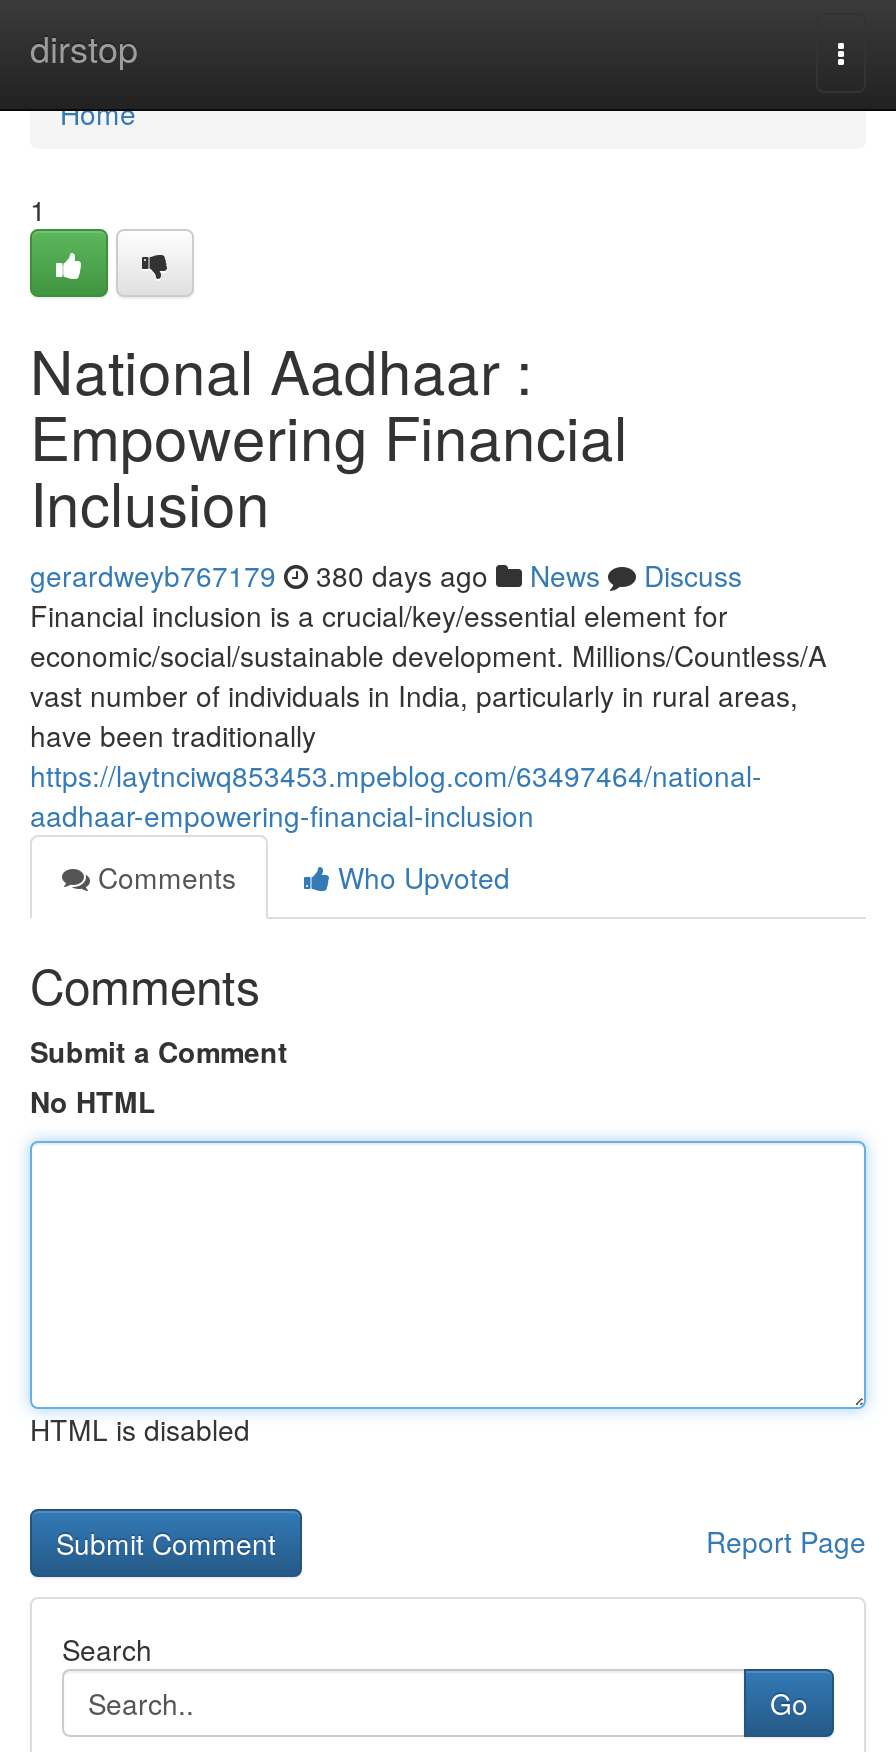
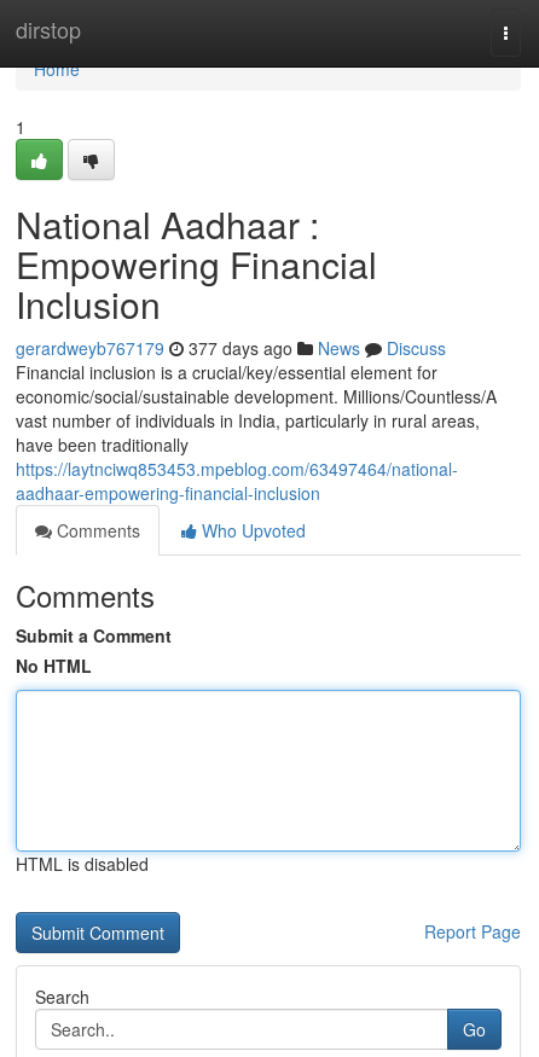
- gerardweyb767179 380 days ago News Discuss
+ gerardweyb767179 377 days ago News Discuss
